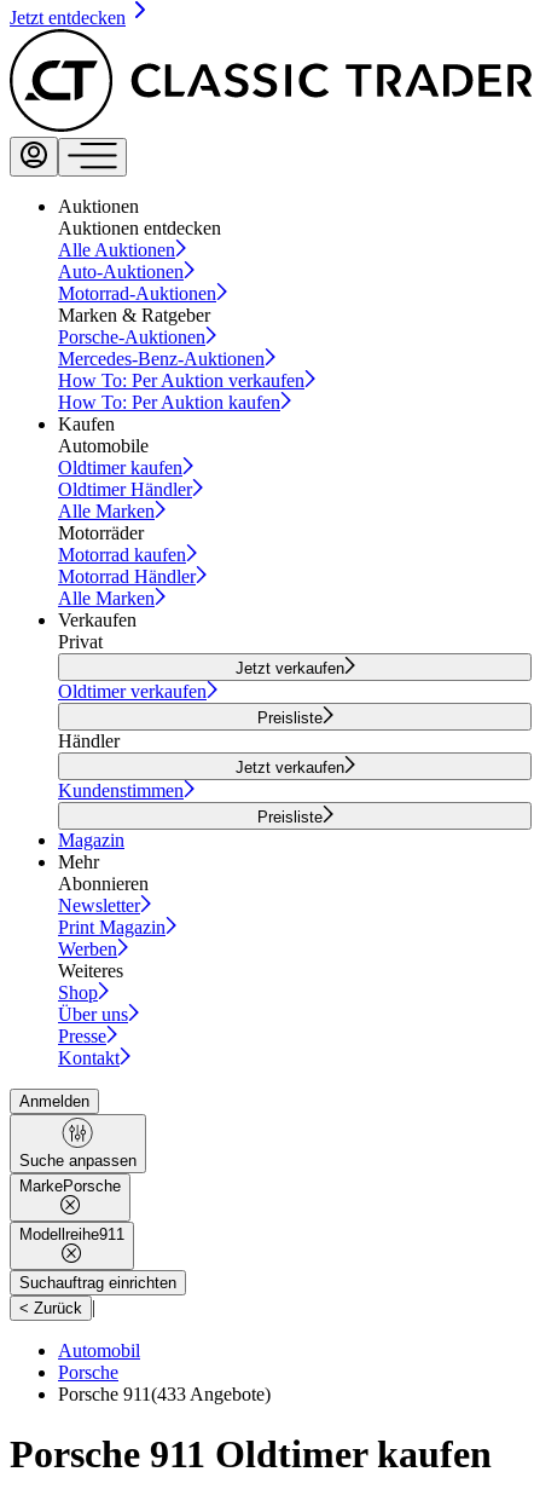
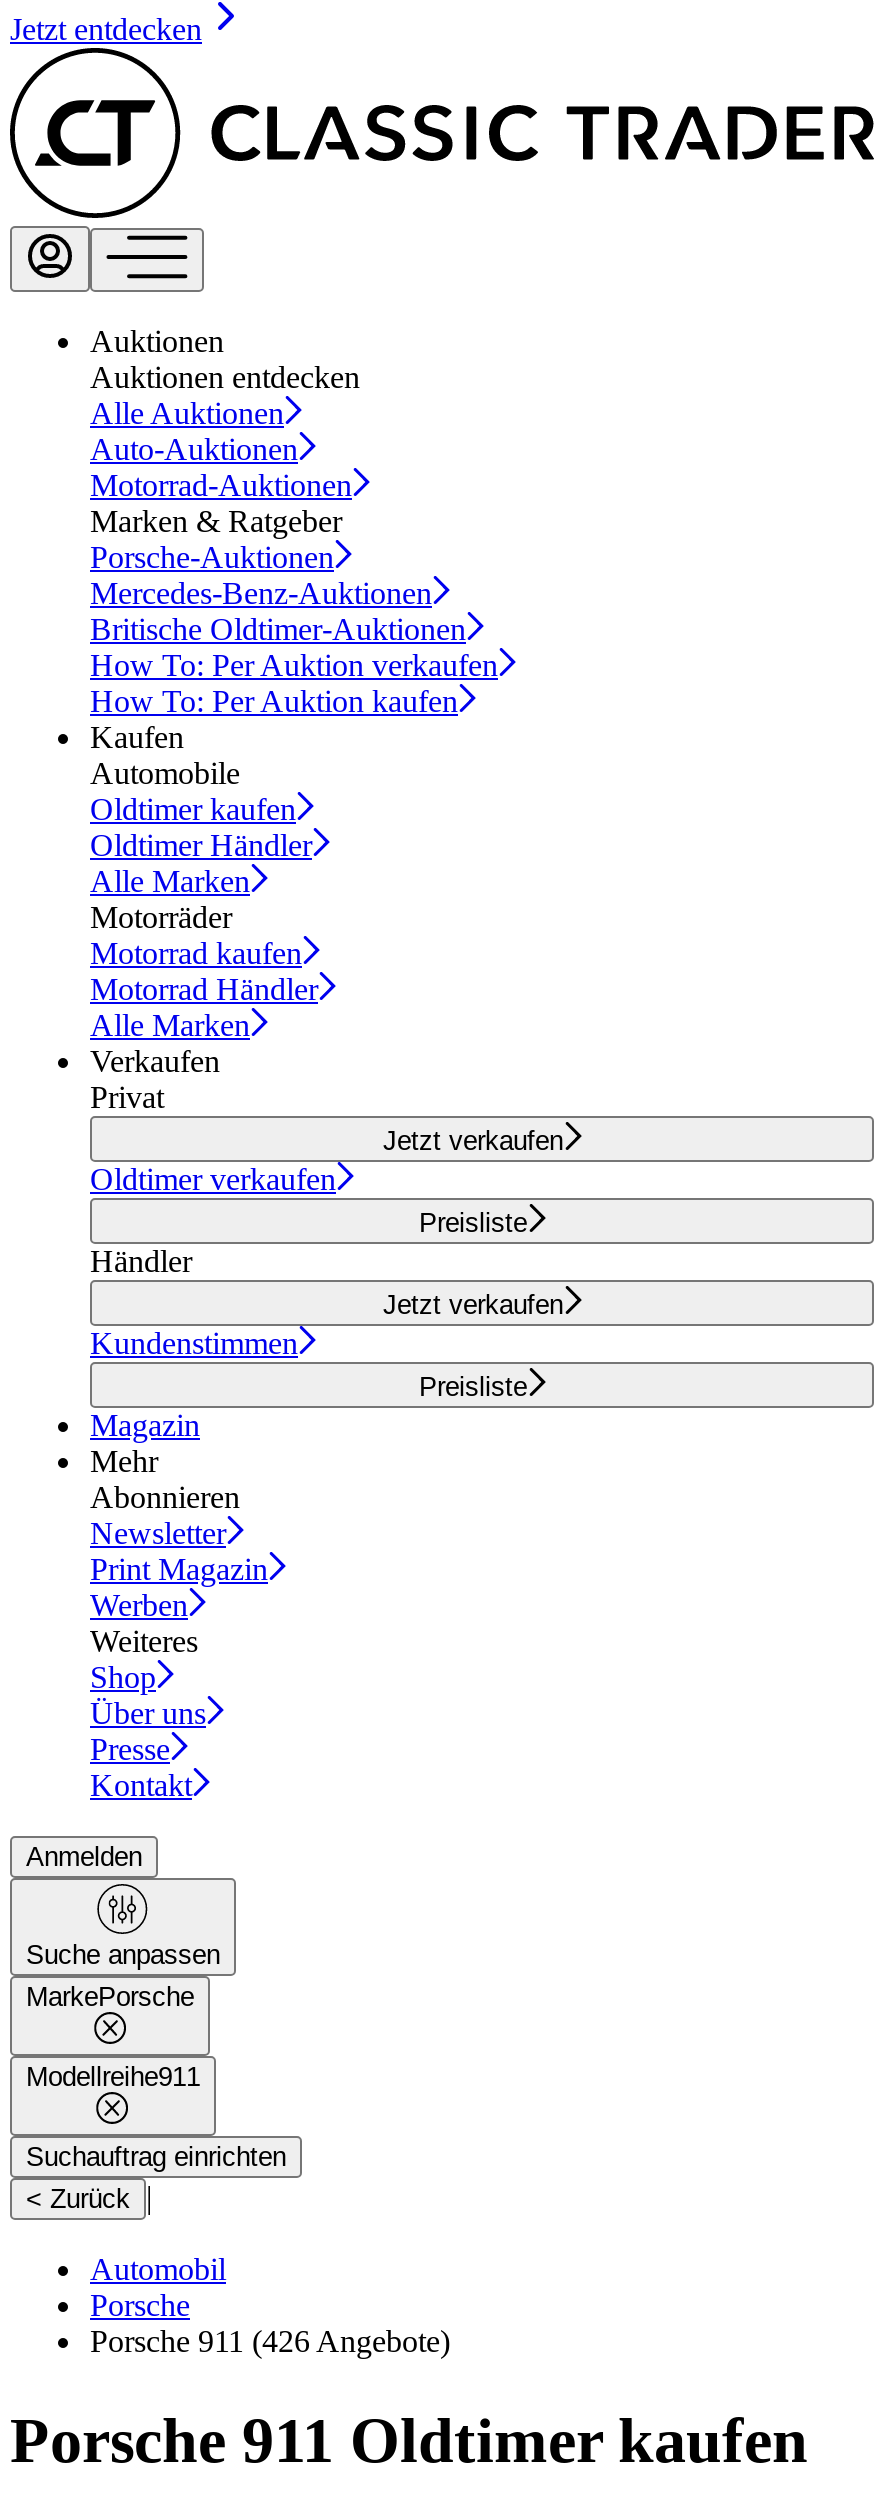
+ Britische Oldtimer-Auktionen

- Porsche 911 (433 Angebote)
+ Porsche 911 (426 Angebote)
